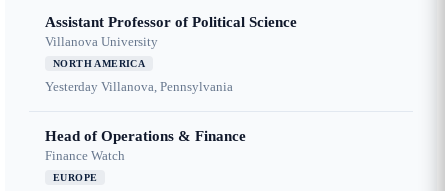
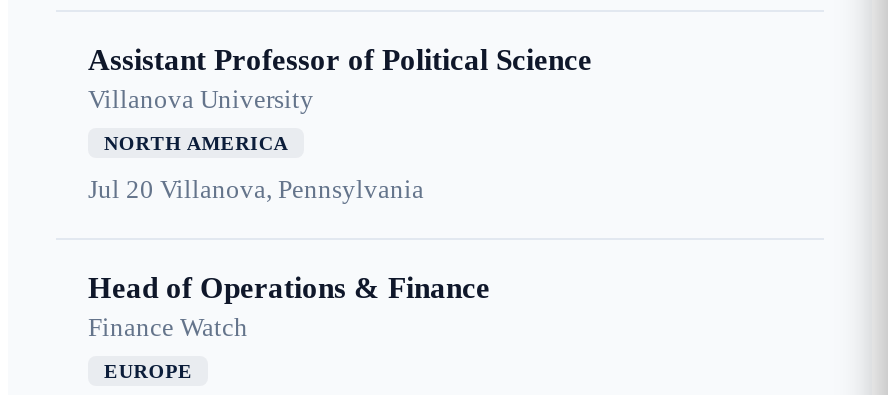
- Yesterday Villanova, Pennsylvania
+ Jul 20 Villanova, Pennsylvania
